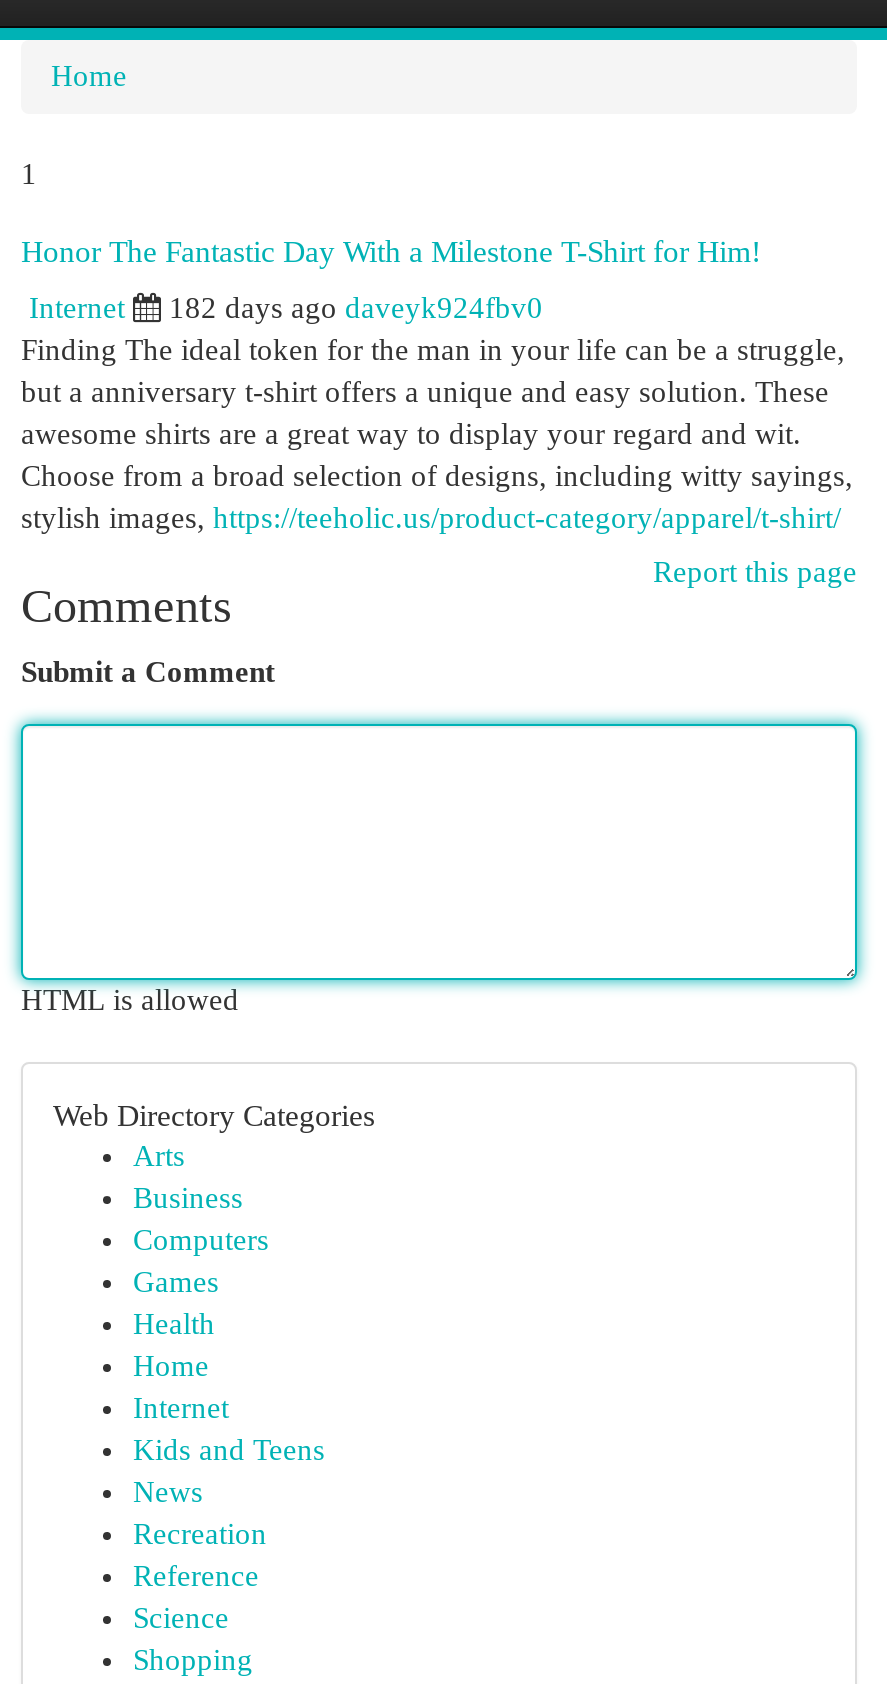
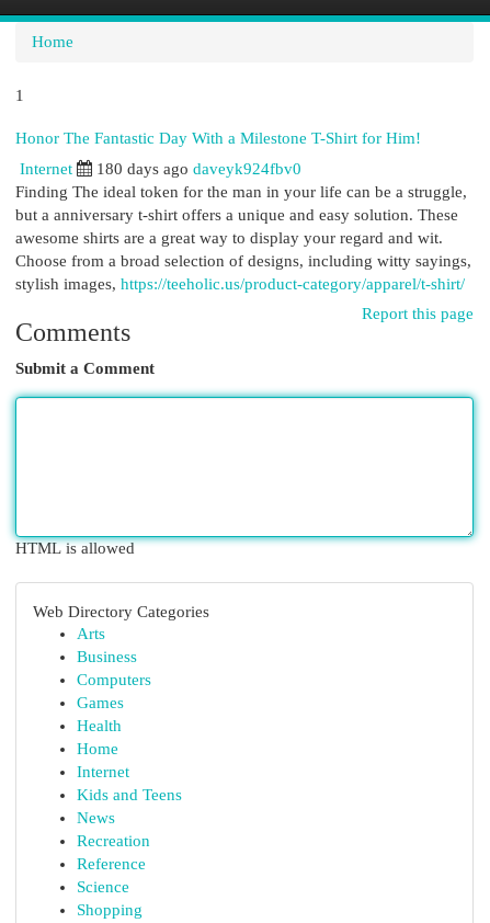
- 182 days ago daveyk924fbv0
+ 180 days ago daveyk924fbv0
